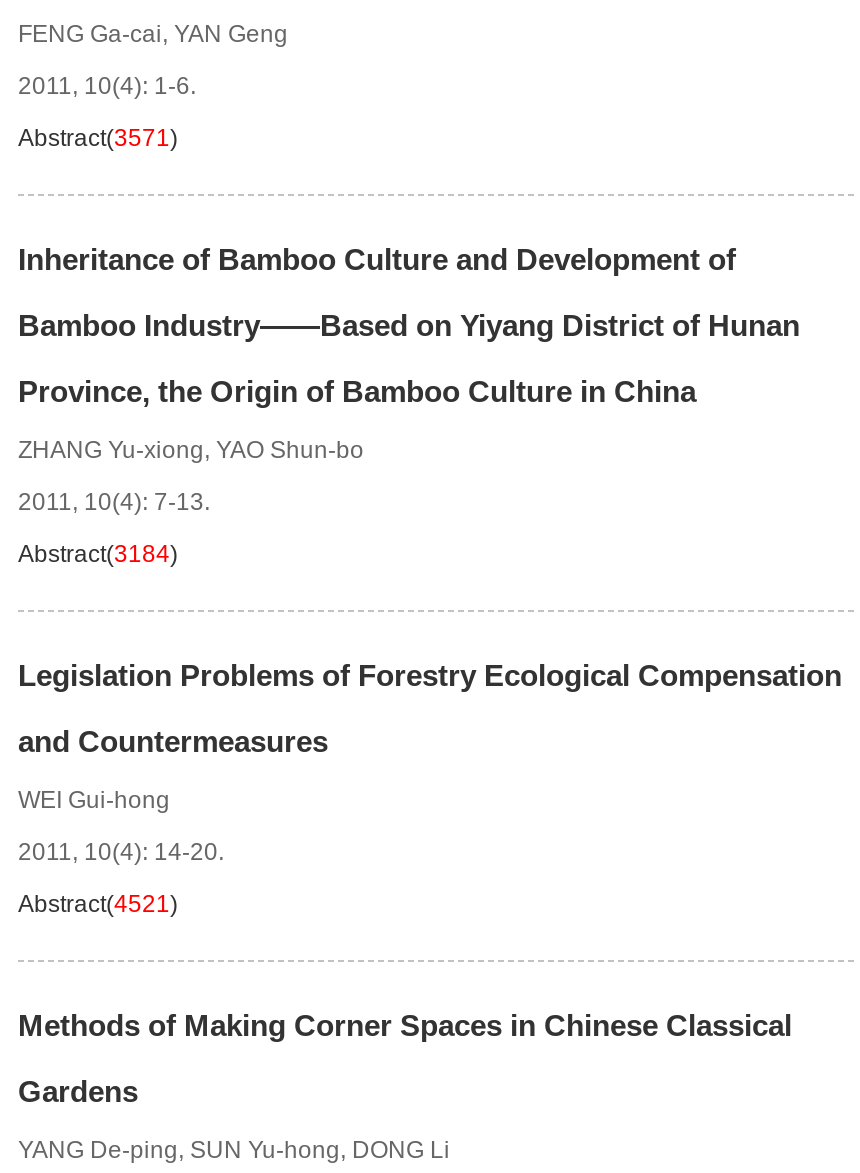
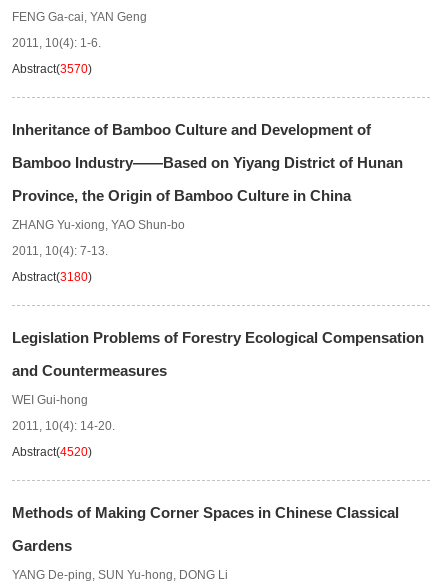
- Abstract(3571)
+ Abstract(3570)

- Abstract(3184)
+ Abstract(3180)

- Abstract(4521)
+ Abstract(4520)
